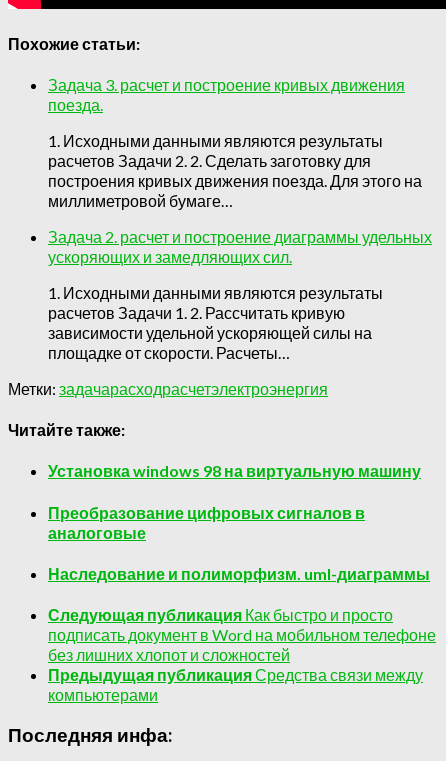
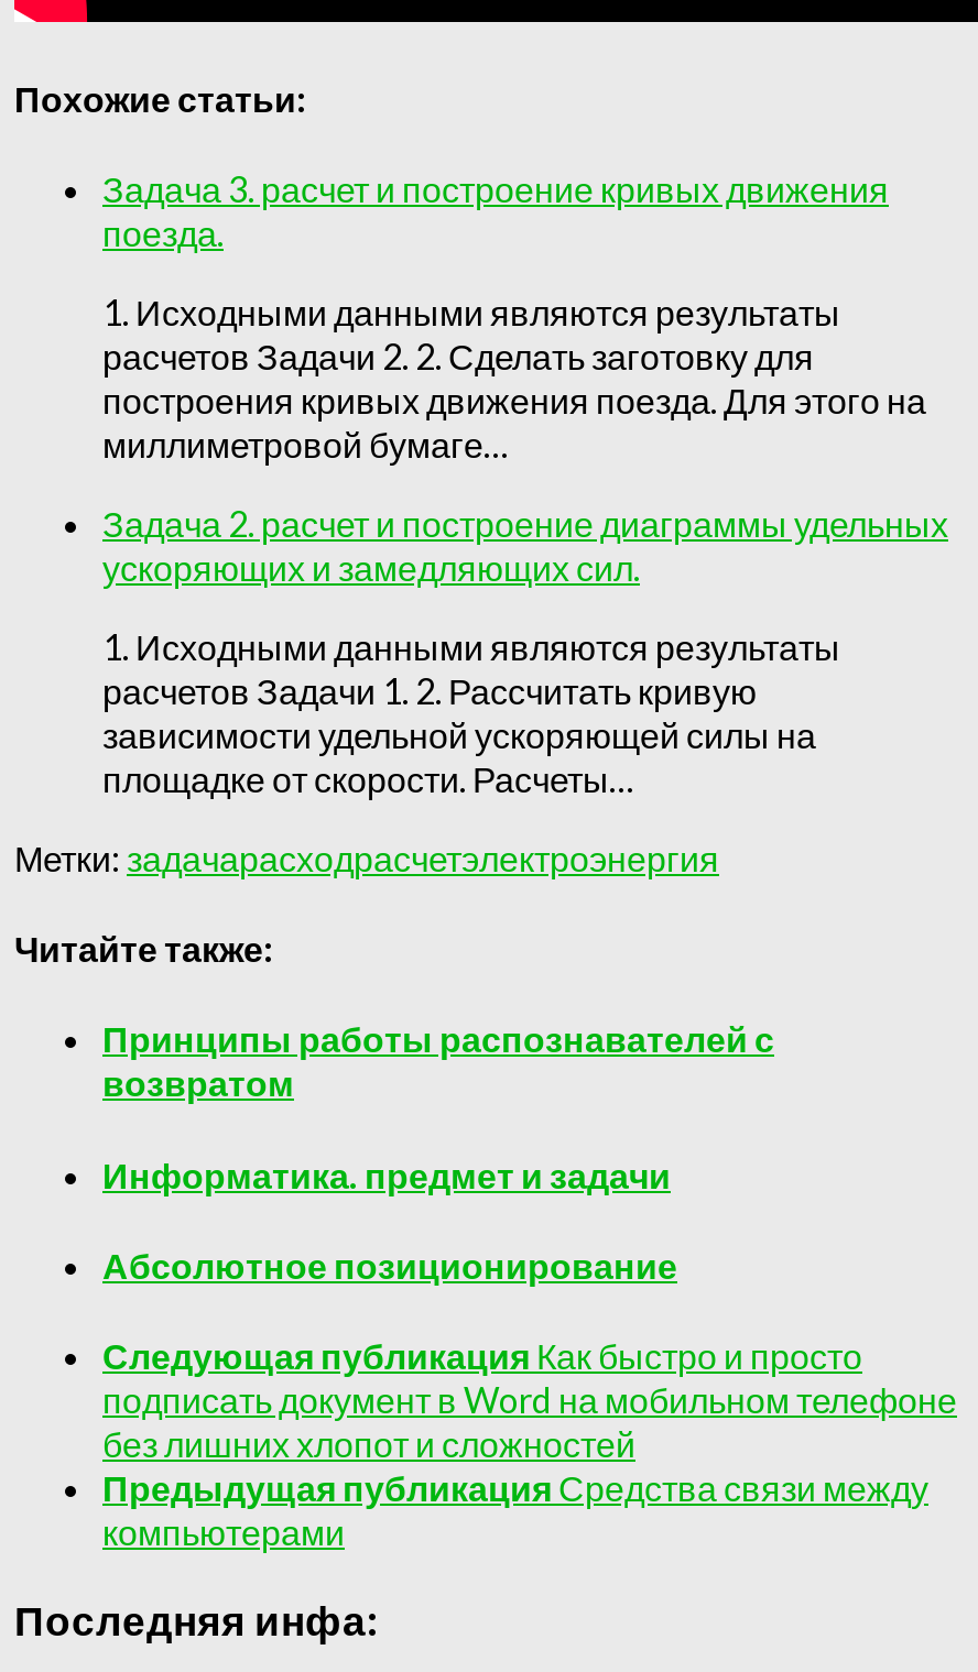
- Установка windows 98 на виртуальную машину
+ Принципы работы распознавателей с
+ возвратом

- Преобразование цифровых сигналов в
- аналоговые
+ Информатика. предмет и задачи

- Наследование и полиморфизм. uml-диаграммы
+ Абсолютное позиционирование
